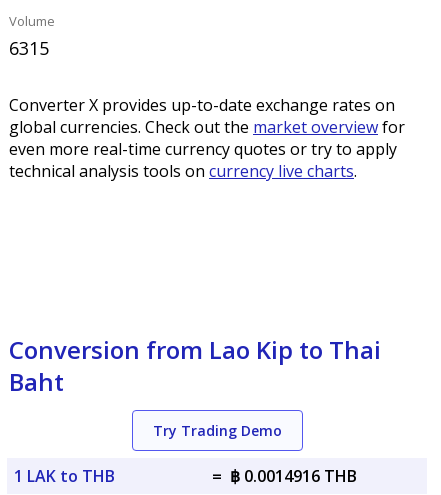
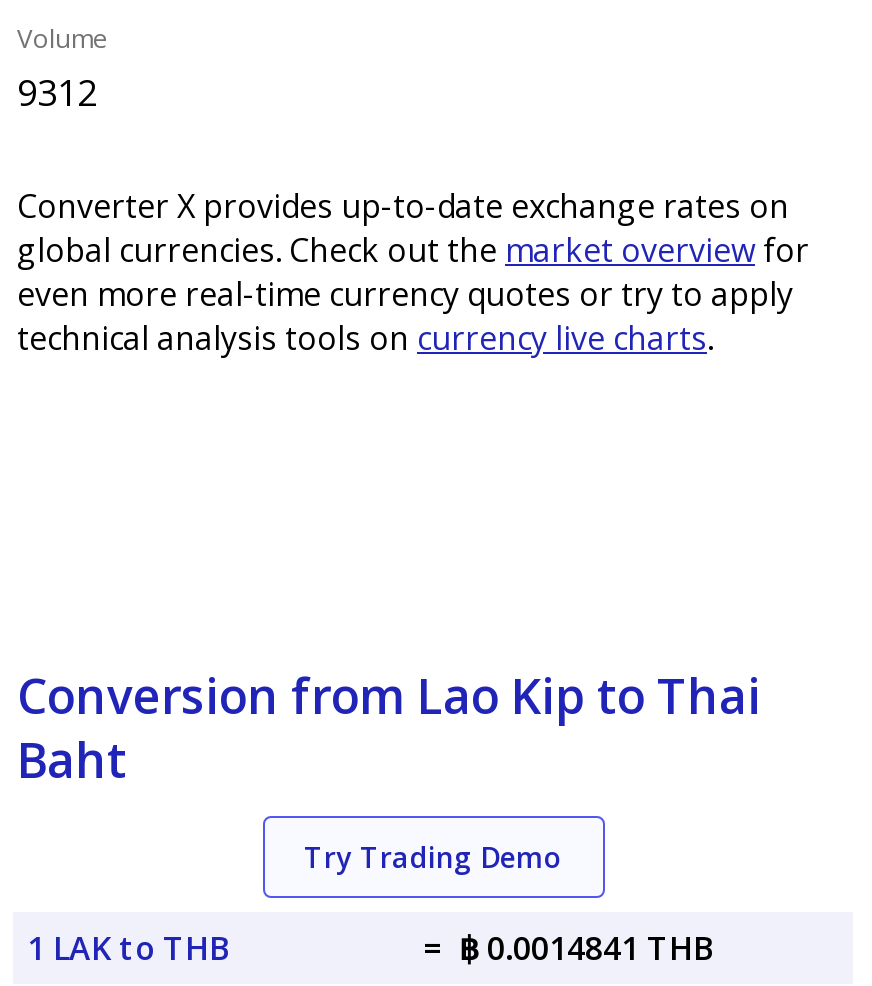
- 6315
+ 9312

- = ฿ 0.0014916 THB
+ = ฿ 0.0014841 THB
